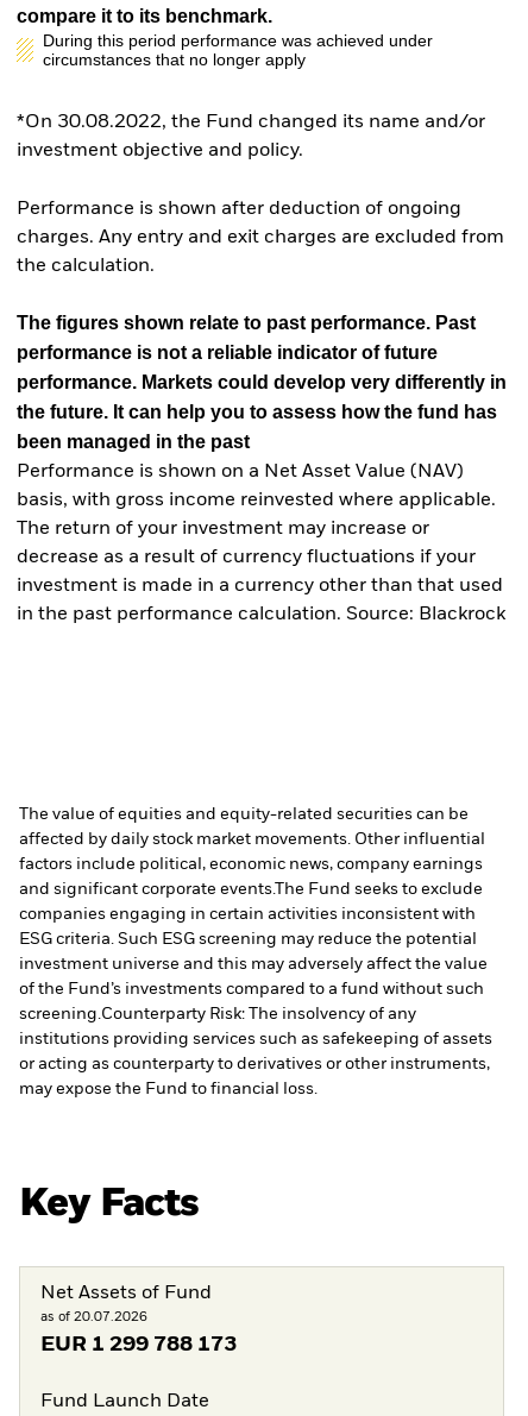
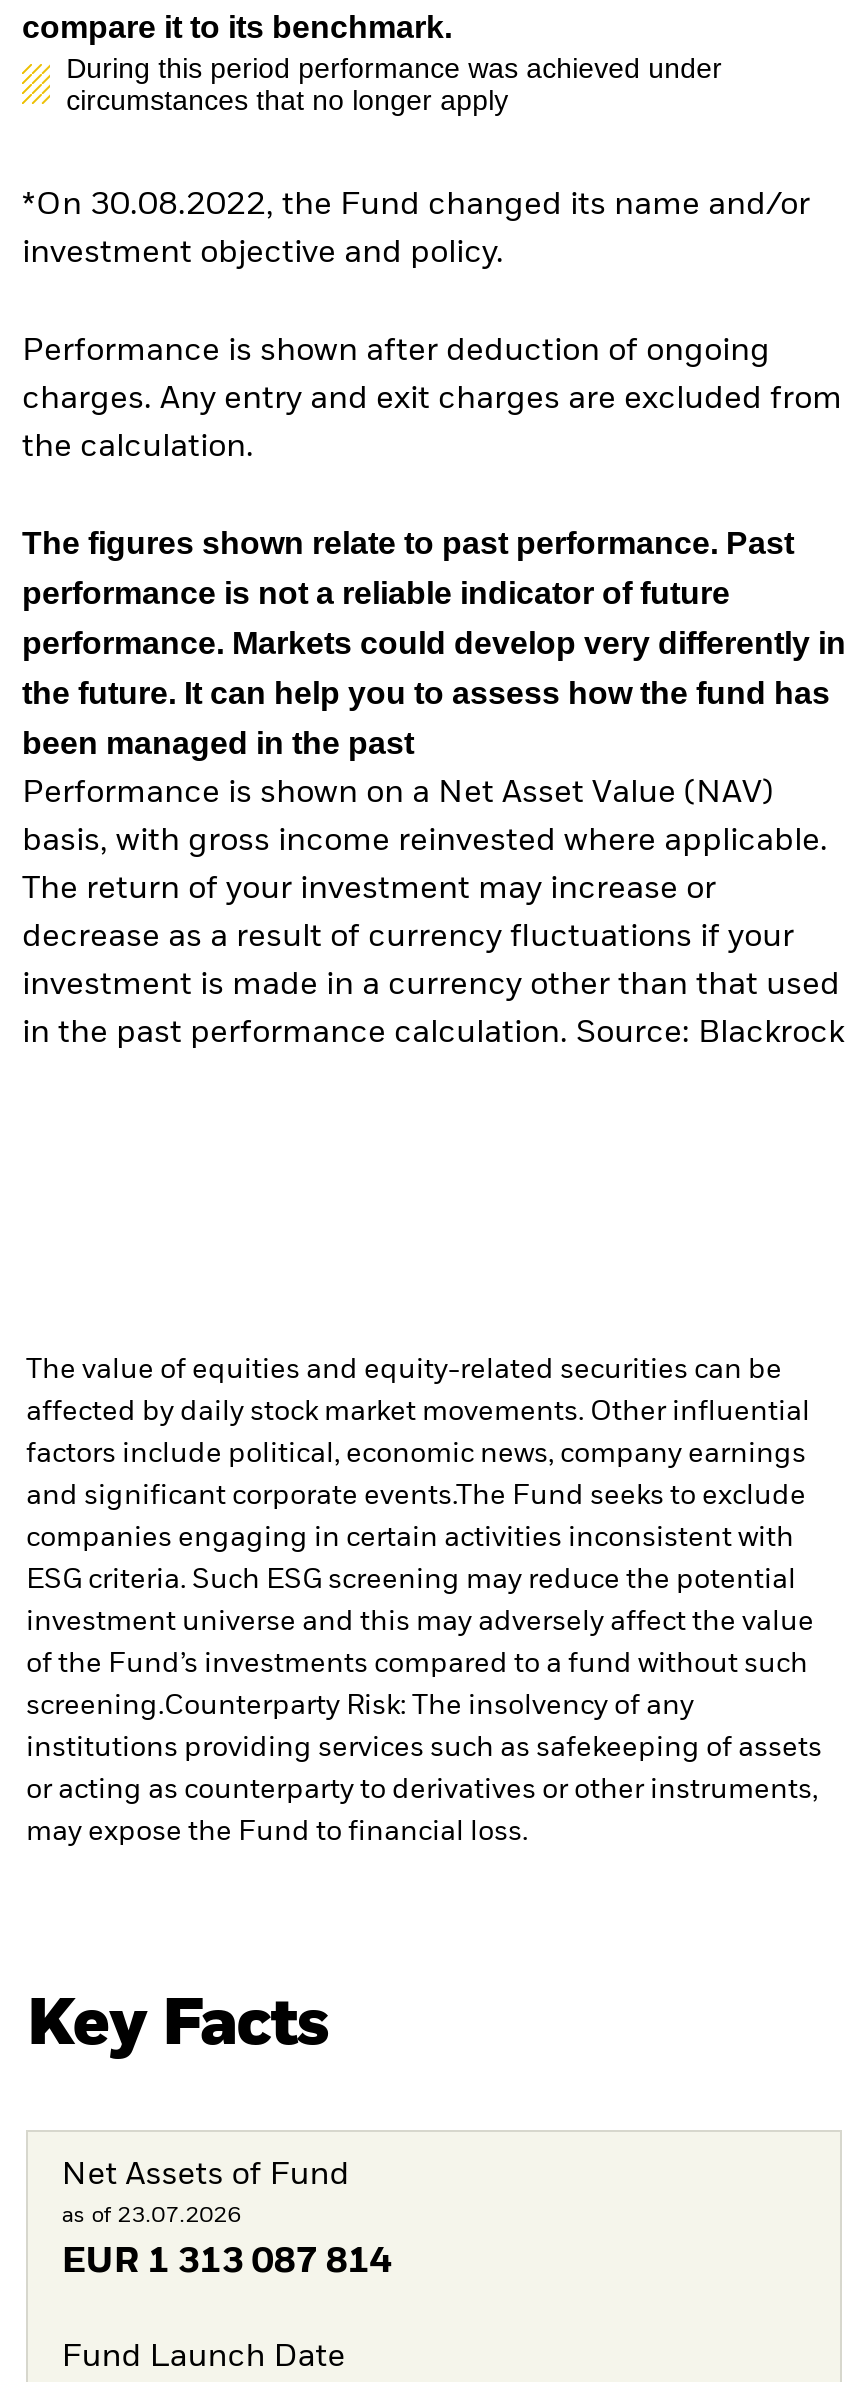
- as of 20.07.2026
+ as of 23.07.2026

- EUR 1 299 788 173
+ EUR 1 313 087 814
